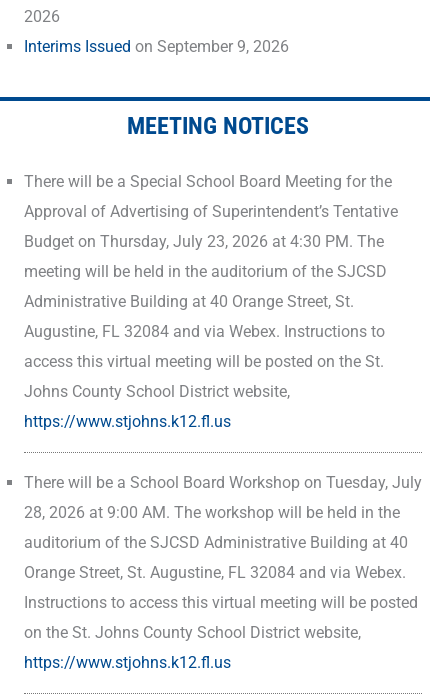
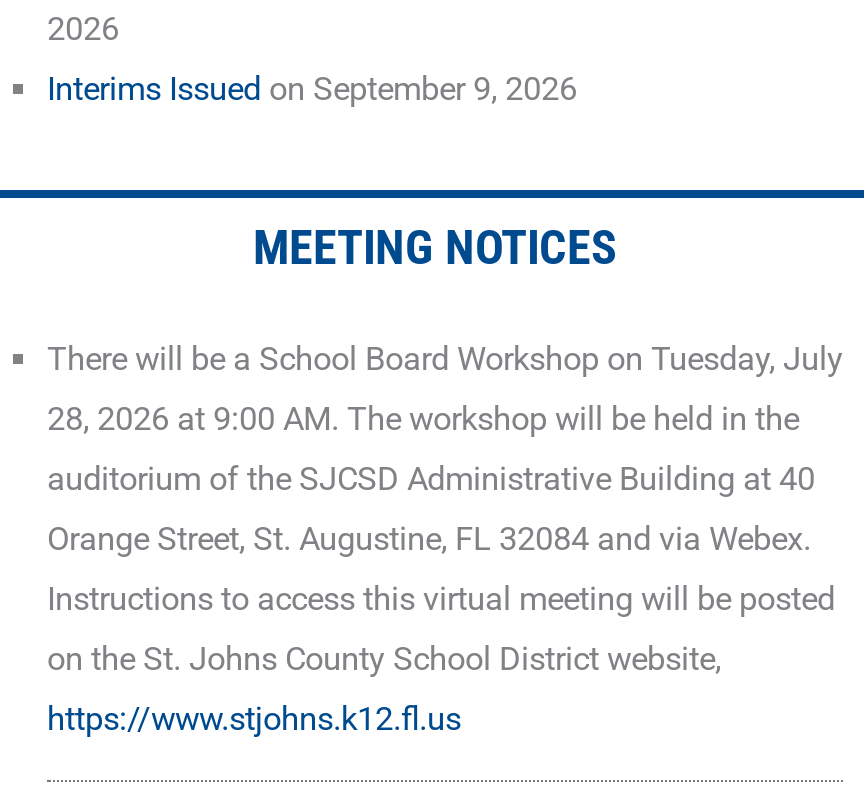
- There will be a Special School Board Meeting for the
- Approval of Advertising of Superintendent’s Tentative
- Budget on Thursday, July 23, 2026 at 4:30 PM. The
- meeting will be held in the auditorium of the SJCSD
- Administrative Building at 40 Orange Street, St.
- Augustine, FL 32084 and via Webex. Instructions to
- access this virtual meeting will be posted on the St.
- Johns County School District website,
- https://www.stjohns.k12.fl.us
